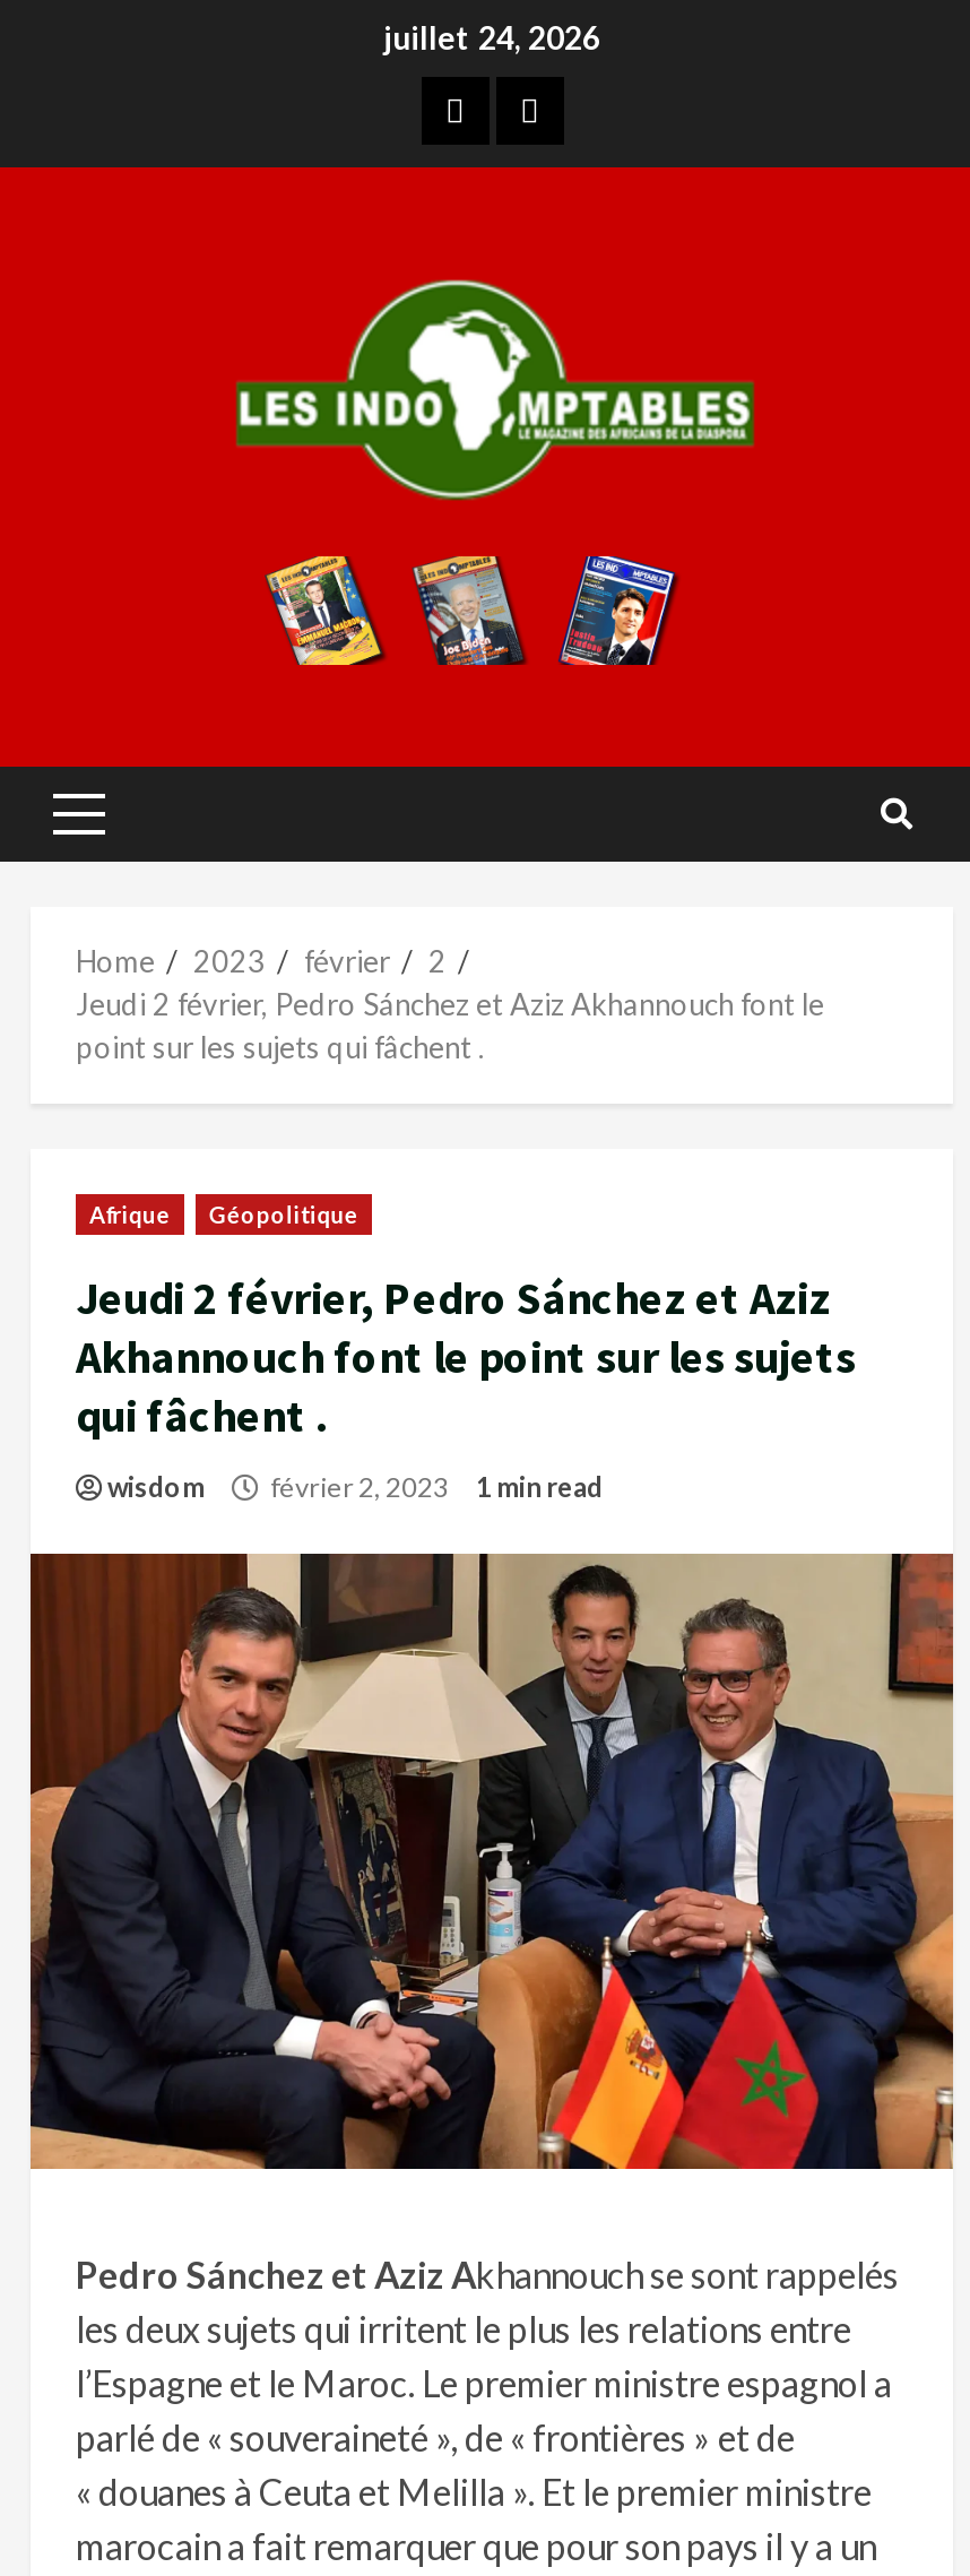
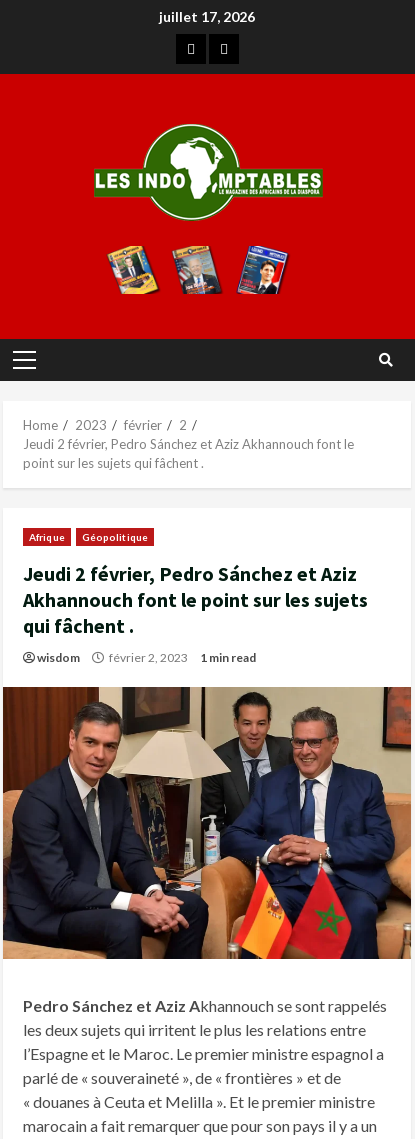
- juillet 24, 2026
+ juillet 17, 2026
